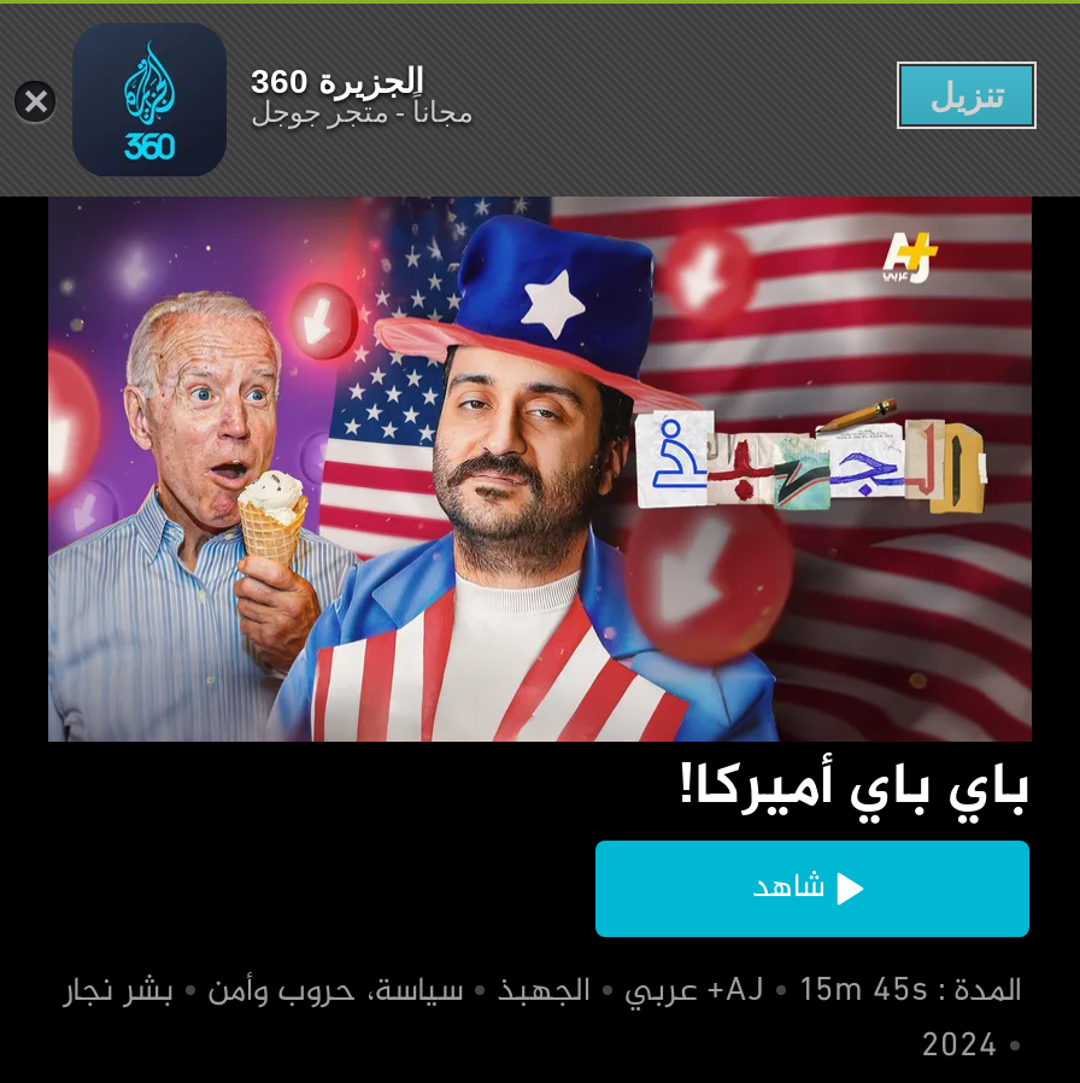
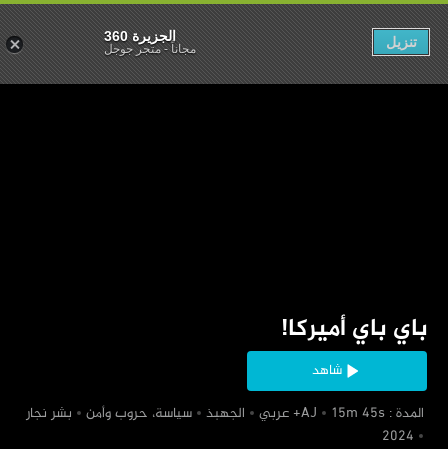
- [image]

- [image]
